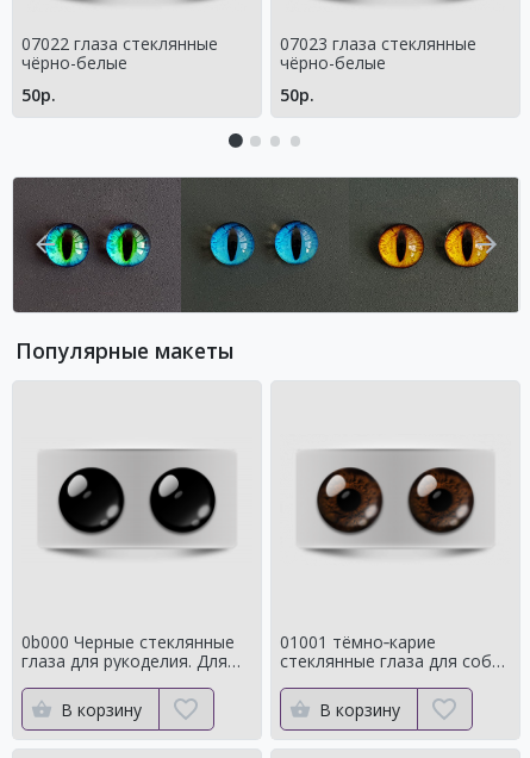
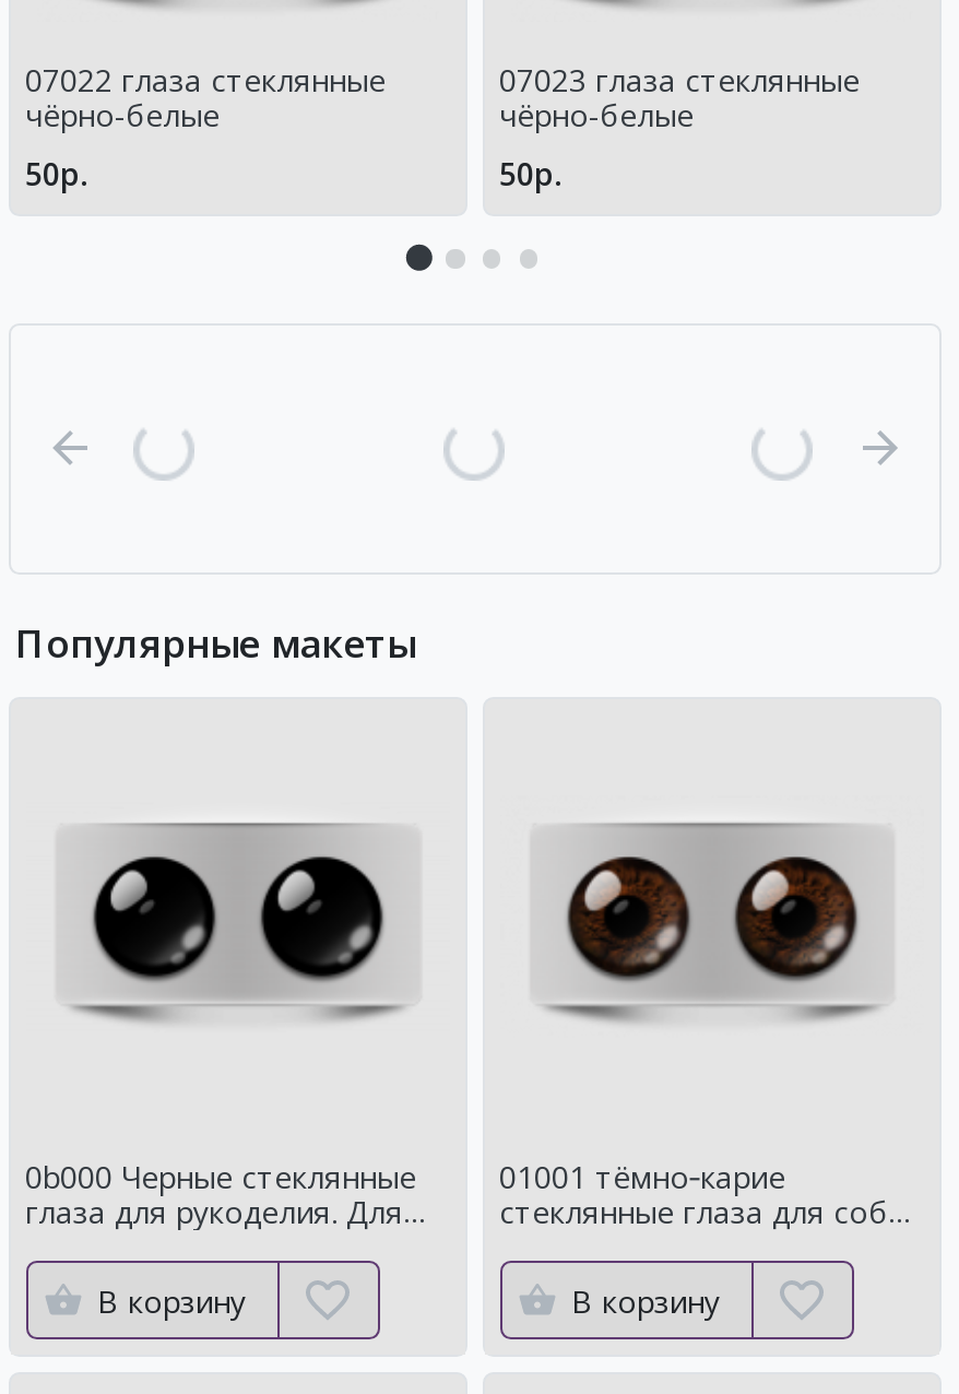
- [image]
